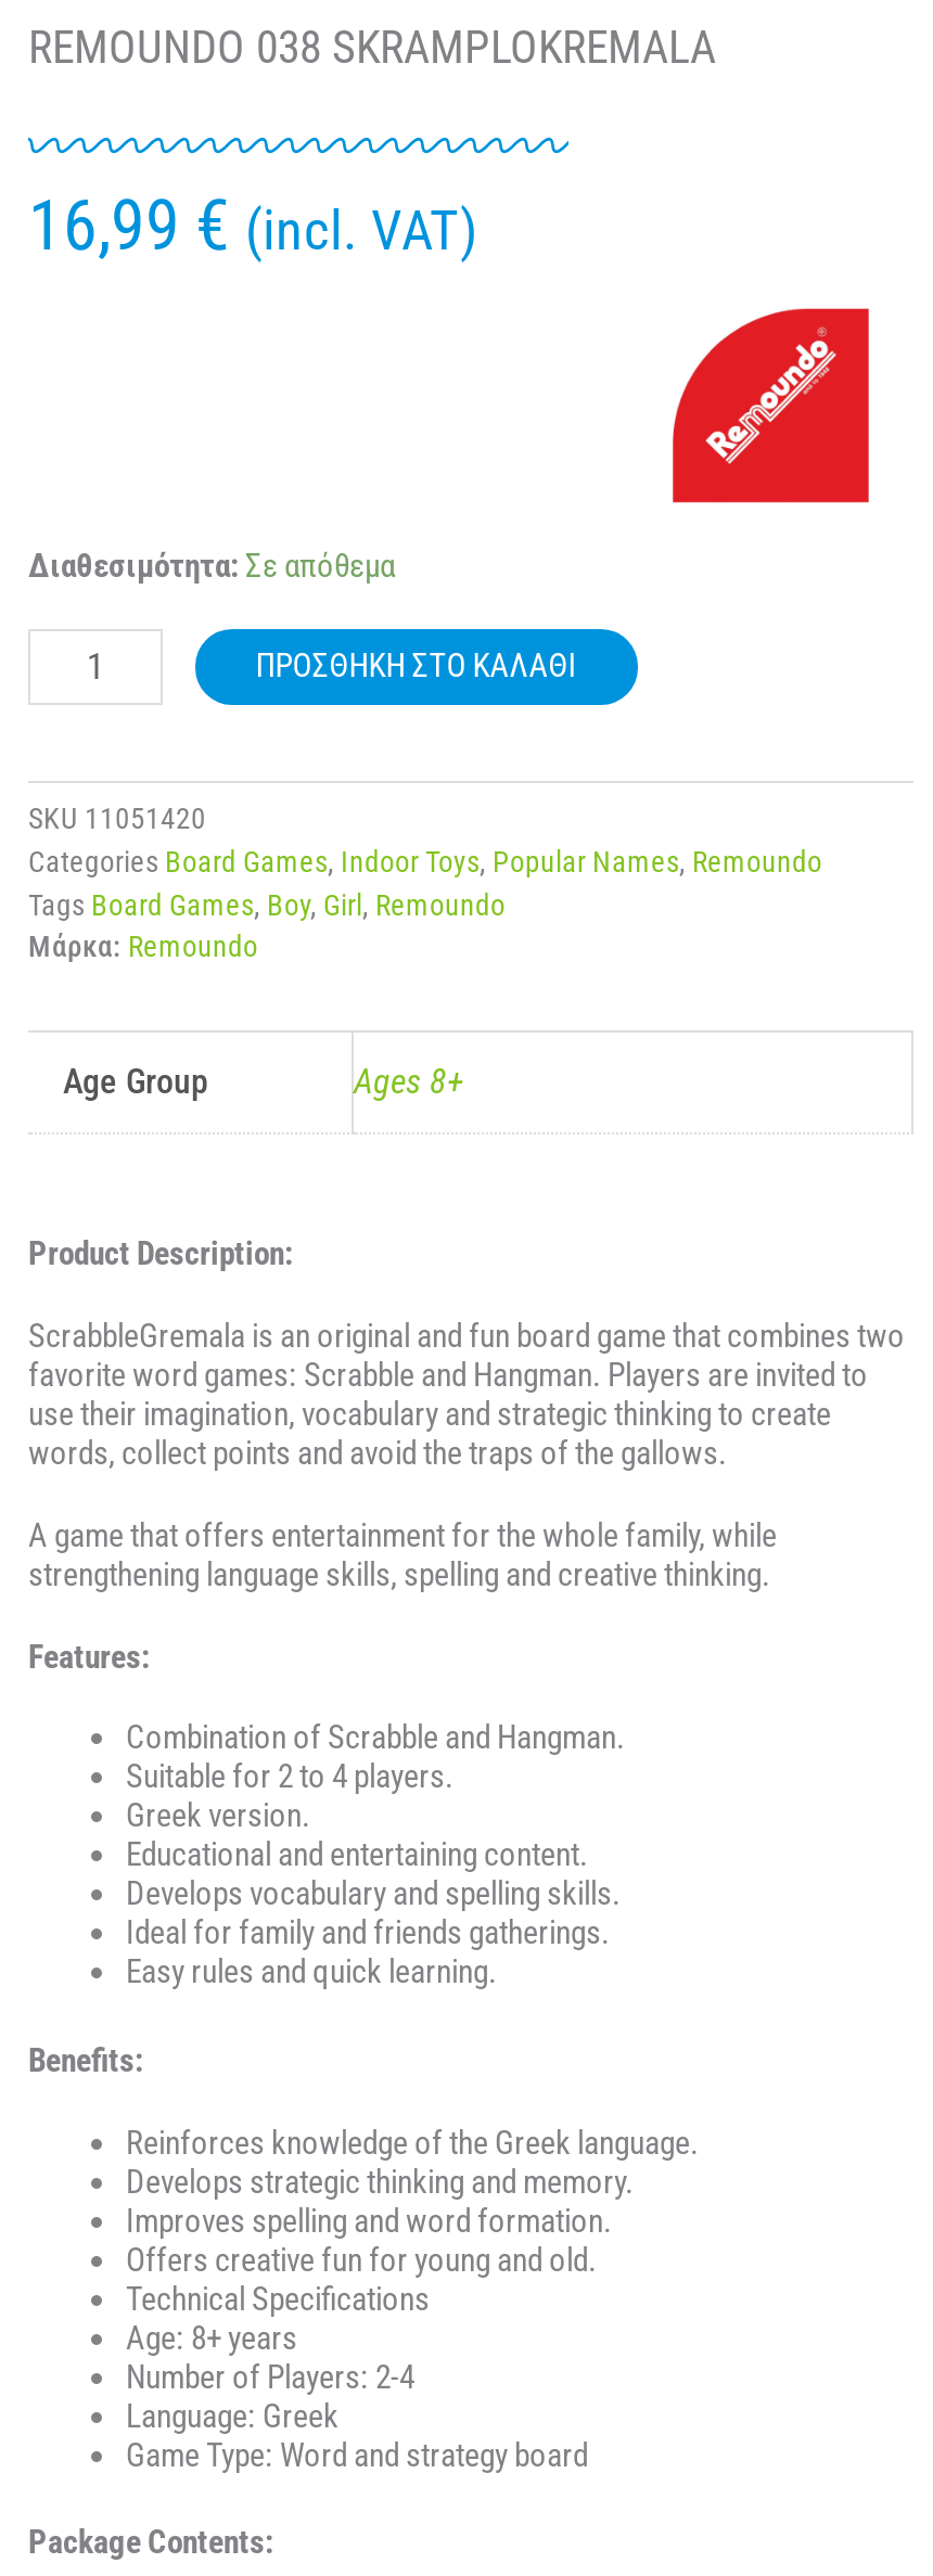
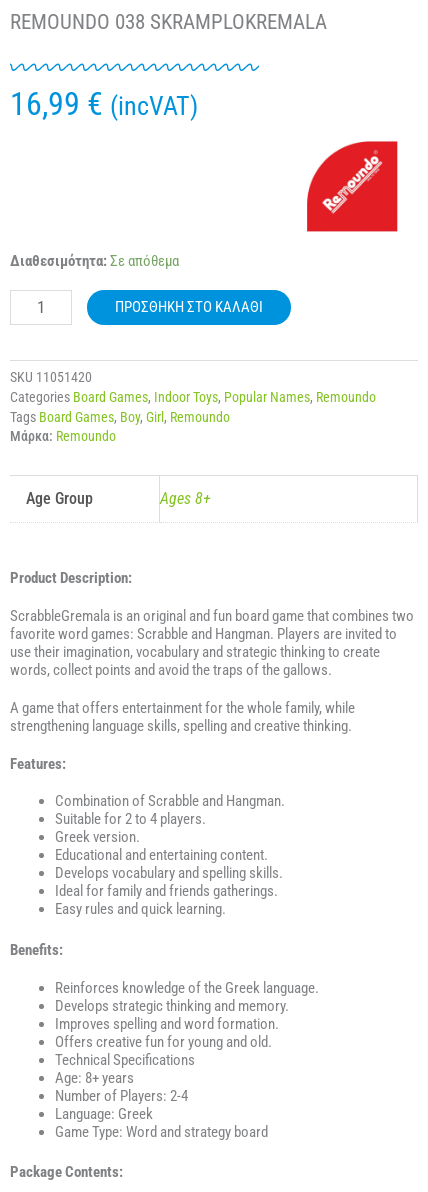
- 16,99 € (incl. VAT)
+ 16,99 € (incVAT)
